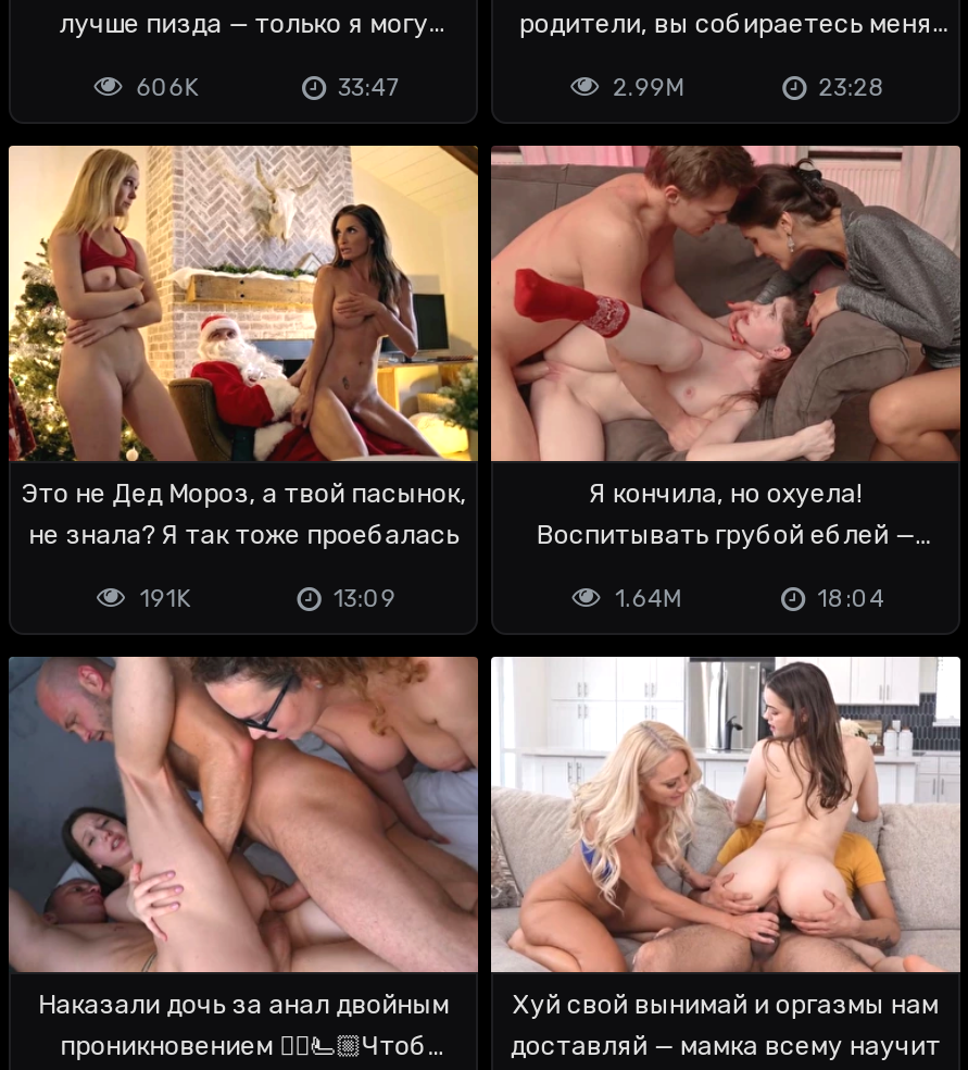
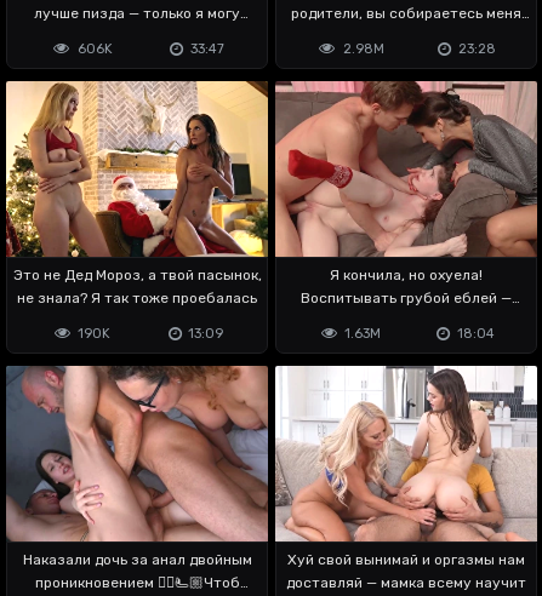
- 2.99M
+ 2.98M

- 191K
+ 190K

- 1.64M
+ 1.63M
